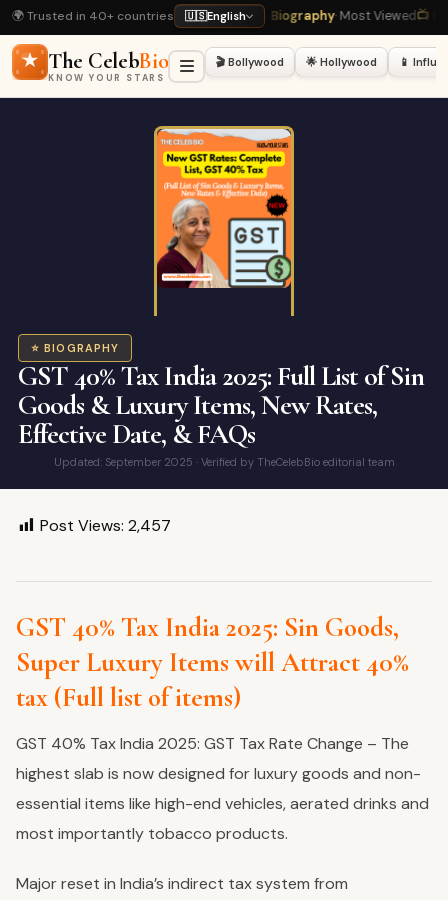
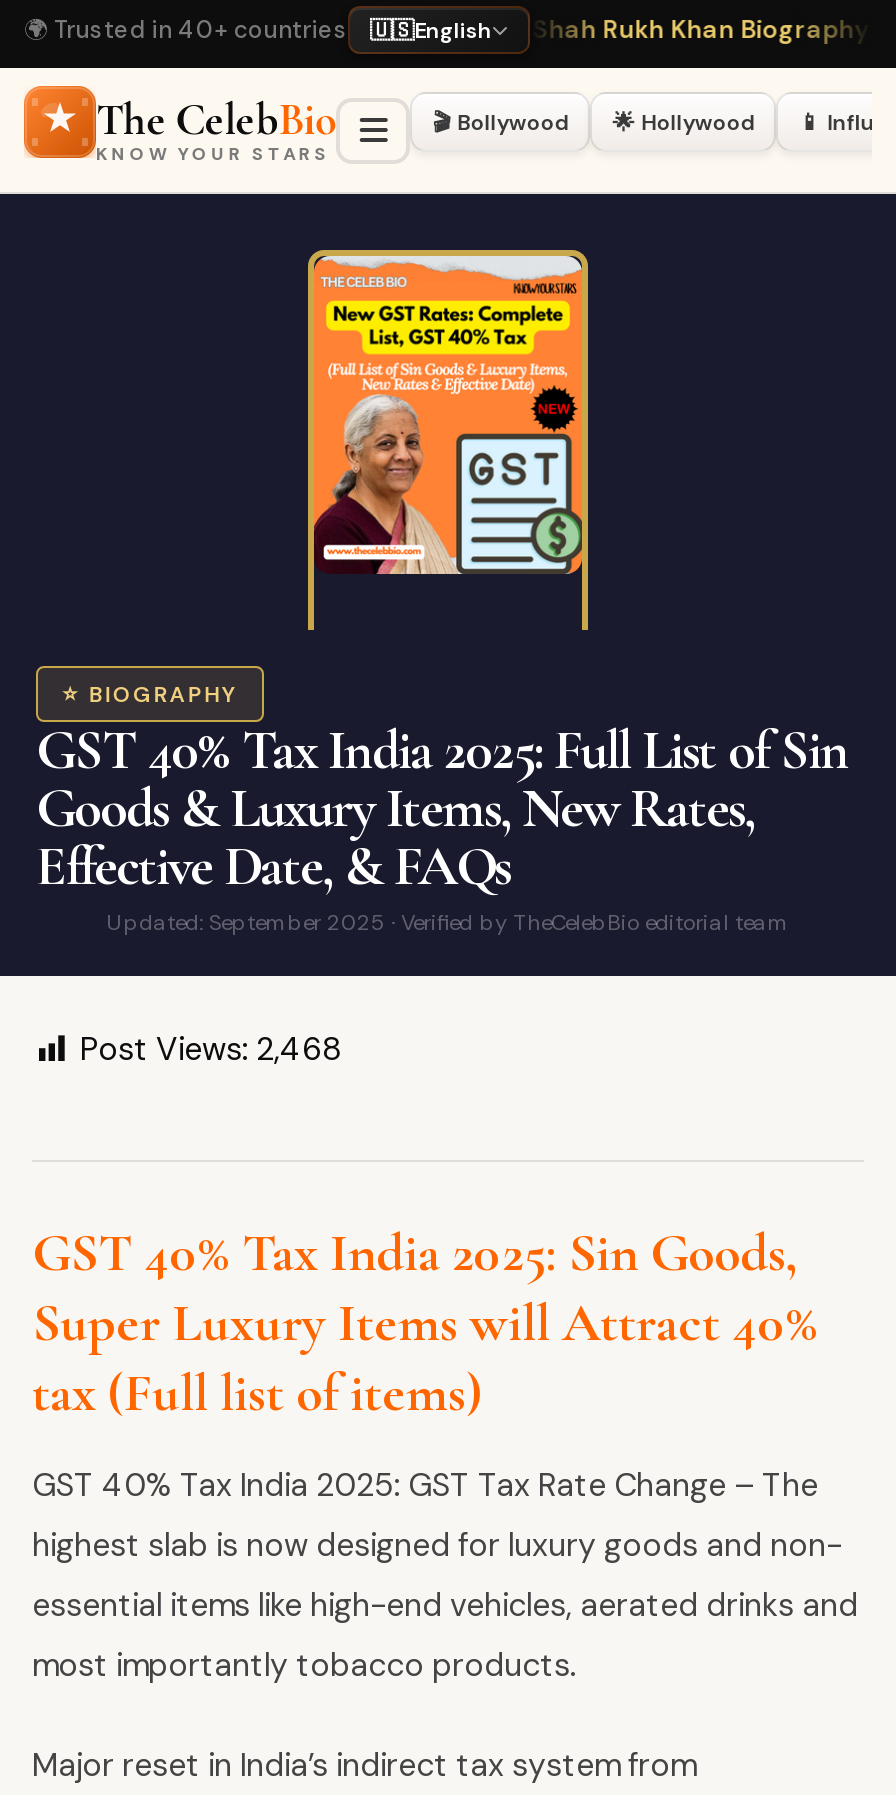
- Post Views: 2,457
+ Post Views: 2,468
